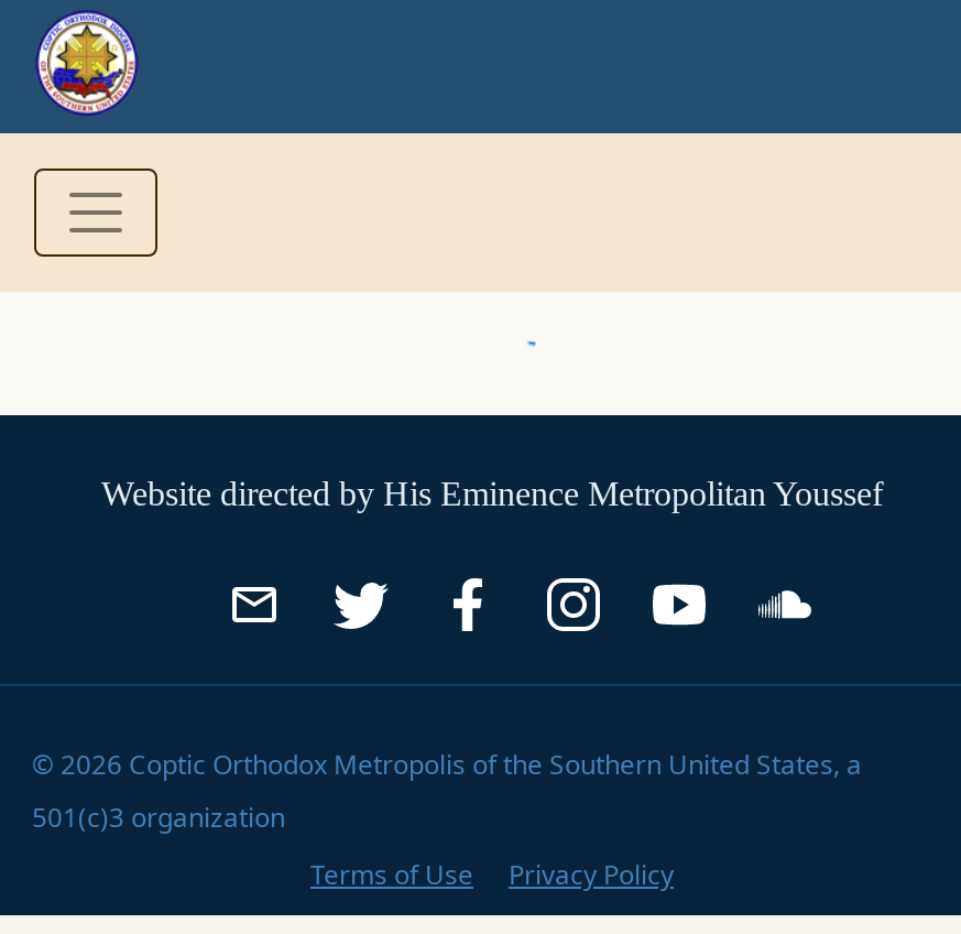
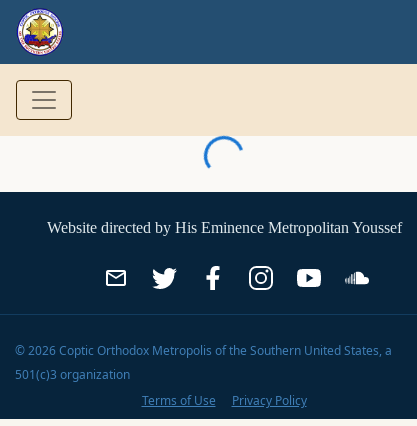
+ [image]
